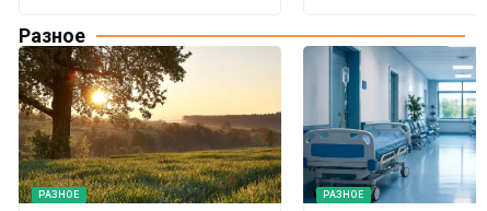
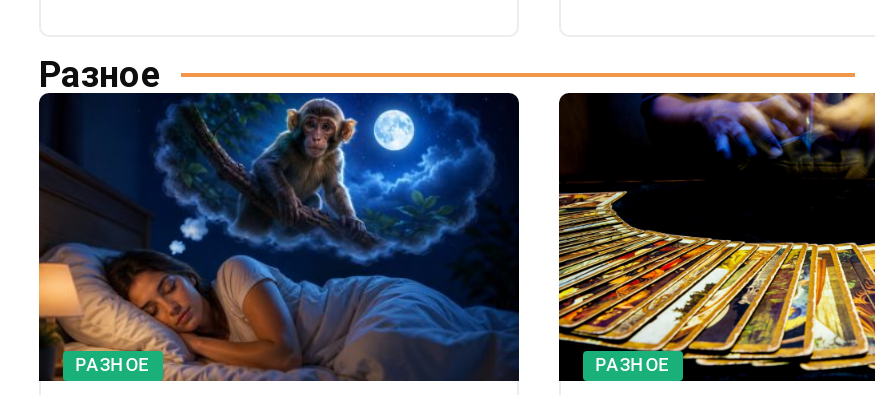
- [image]
+ [image]

- [image]
+ [image]
